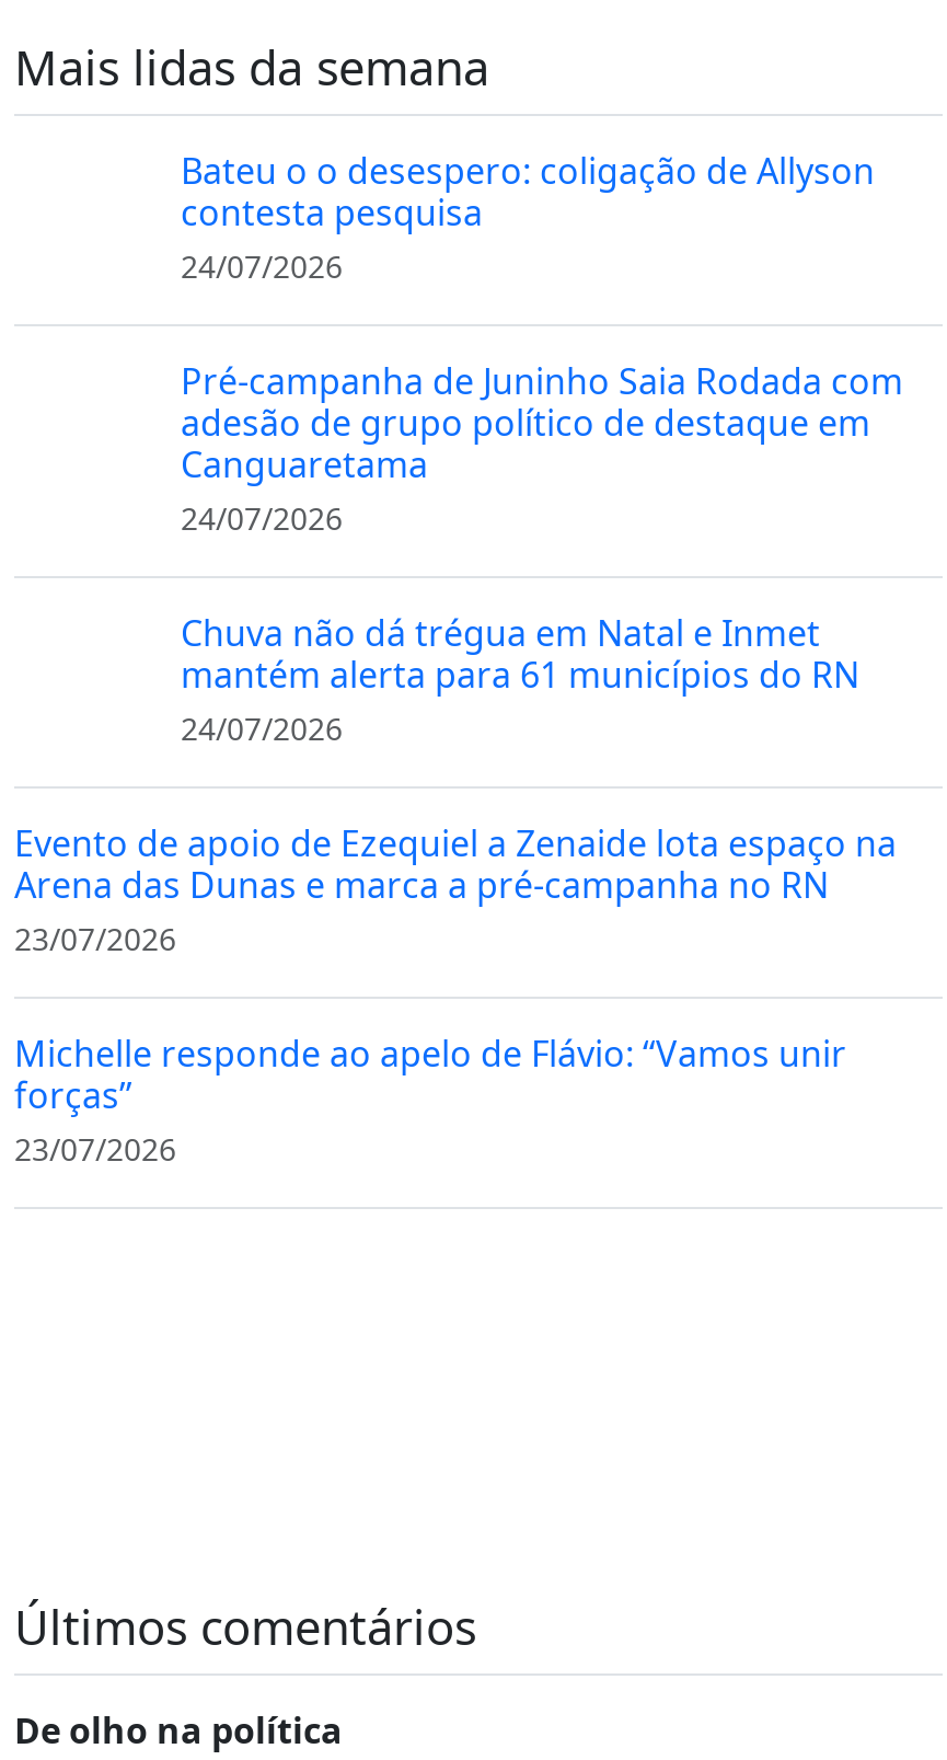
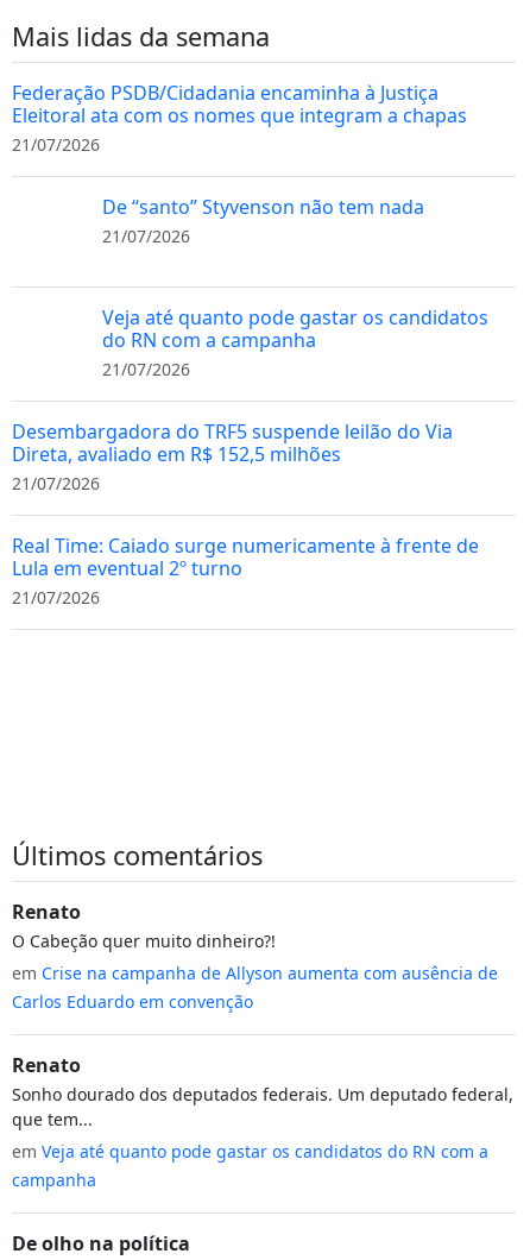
- Bateu o o desespero: coligação de Allyson
- contesta pesquisa
- 24/07/2026
+ Federação PSDB/Cidadania encaminha à Justiça
+ Eleitoral ata com os nomes que integram a chapas
+ 21/07/2026

- Pré-campanha de Juninho Saia Rodada com
- adesão de grupo político de destaque em
- Canguaretama
- 24/07/2026
+ De “santo” Styvenson não tem nada
+ 21/07/2026

- Chuva não dá trégua em Natal e Inmet
- mantém alerta para 61 municípios do RN
- 24/07/2026
+ Veja até quanto pode gastar os candidatos
+ do RN com a campanha
+ 21/07/2026

- Evento de apoio de Ezequiel a Zenaide lota espaço na
- Arena das Dunas e marca a pré-campanha no RN
- 23/07/2026
+ Desembargadora do TRF5 suspende leilão do Via
+ Direta, avaliado em R$ 152,5 milhões
+ 21/07/2026

- Michelle responde ao apelo de Flávio: “Vamos unir
- forças”
- 23/07/2026
+ Real Time: Caiado surge numericamente à frente de
+ Lula em eventual 2º turno
+ 21/07/2026

moved up: Últimos comentários

+ Renato
+ O Cabeção quer muito dinheiro?!
+ em Crise na campanha de Allyson aumenta com ausência de
+ Carlos Eduardo em convenção
+ Renato
+ Sonho dourado dos deputados federais. Um deputado federal,
+ que tem...
+ em Veja até quanto pode gastar os candidatos do RN com a
+ campanha
